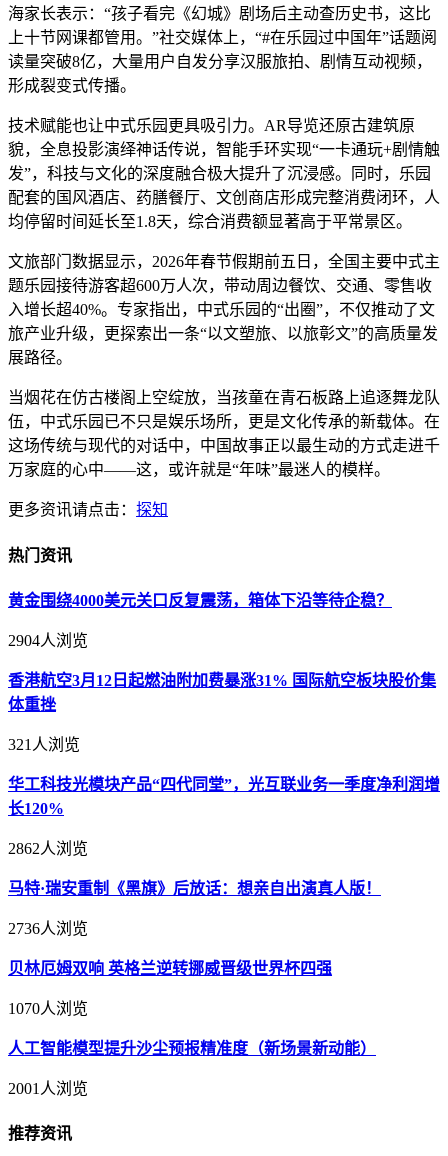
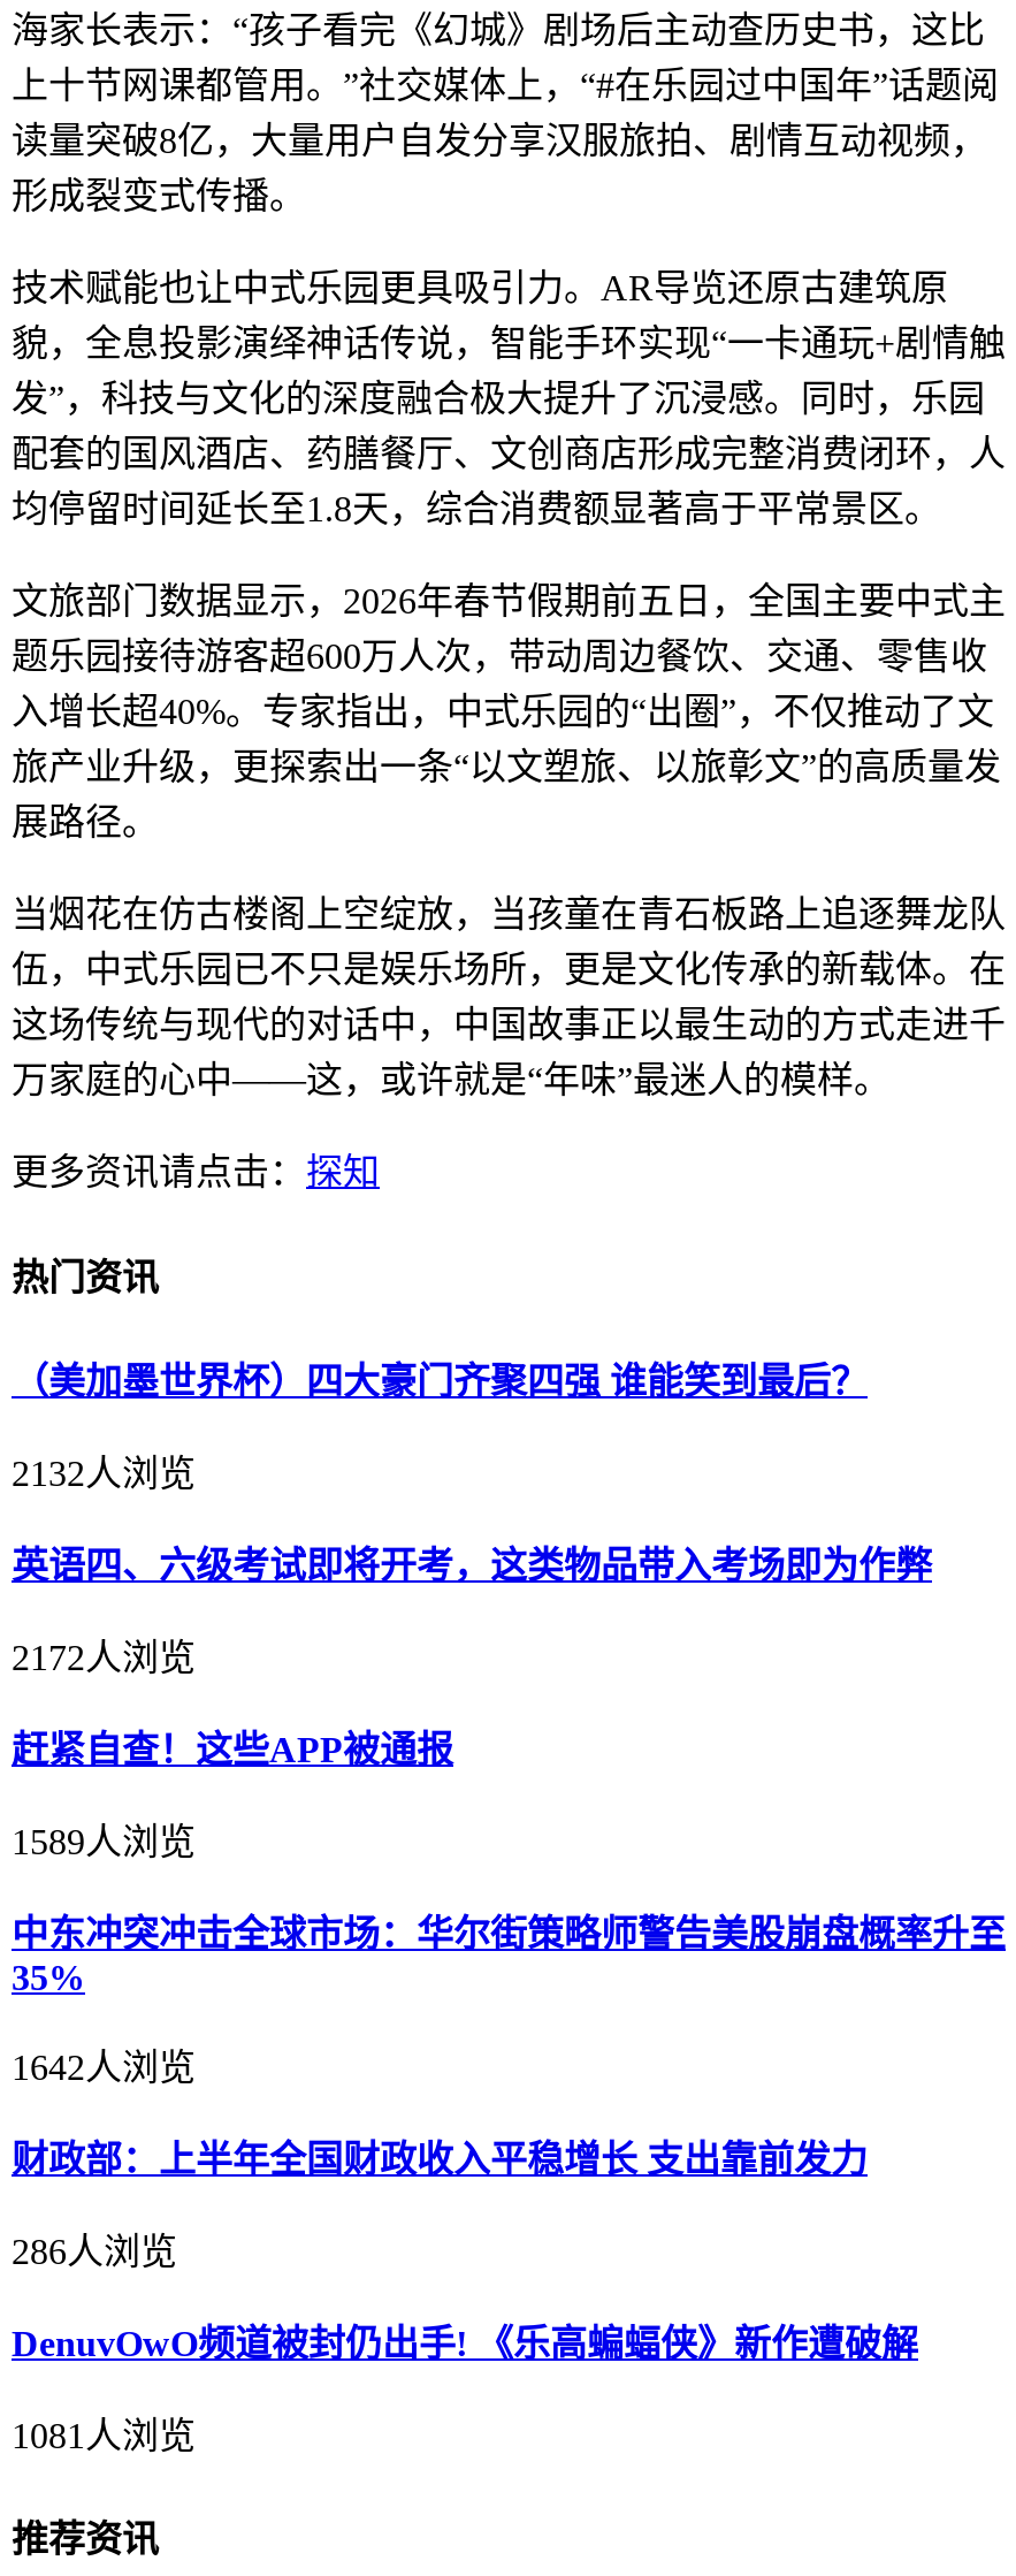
- 黄金围绕4000美元关口反复震荡，箱体下沿等待企稳？
+ （美加墨世界杯）四大豪门齐聚四强 谁能笑到最后？

- 2904人浏览
+ 2132人浏览

- 香港航空3月12日起燃油附加费暴涨31% 国际航空板块股价集
- 体重挫
+ 英语四、六级考试即将开考，这类物品带入考场即为作弊

- 321人浏览
+ 2172人浏览

- 华工科技光模块产品“四代同堂”，光互联业务一季度净利润增
- 长120%
+ 赶紧自查！这些APP被通报

- 2862人浏览
+ 1589人浏览

- 马特·瑞安重制《黑旗》后放话：想亲自出演真人版！
+ 中东冲突冲击全球市场：华尔街策略师警告美股崩盘概率升至
+ 35%

- 2736人浏览
+ 1642人浏览

- 贝林厄姆双响 英格兰逆转挪威晋级世界杯四强
+ 财政部：上半年全国财政收入平稳增长 支出靠前发力

- 1070人浏览
+ 286人浏览

- 人工智能模型提升沙尘预报精准度（新场景新动能）
+ DenuvOwO频道被封仍出手! 《乐高蝙蝠侠》新作遭破解

- 2001人浏览
+ 1081人浏览
